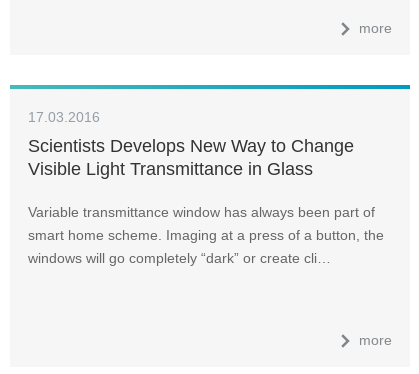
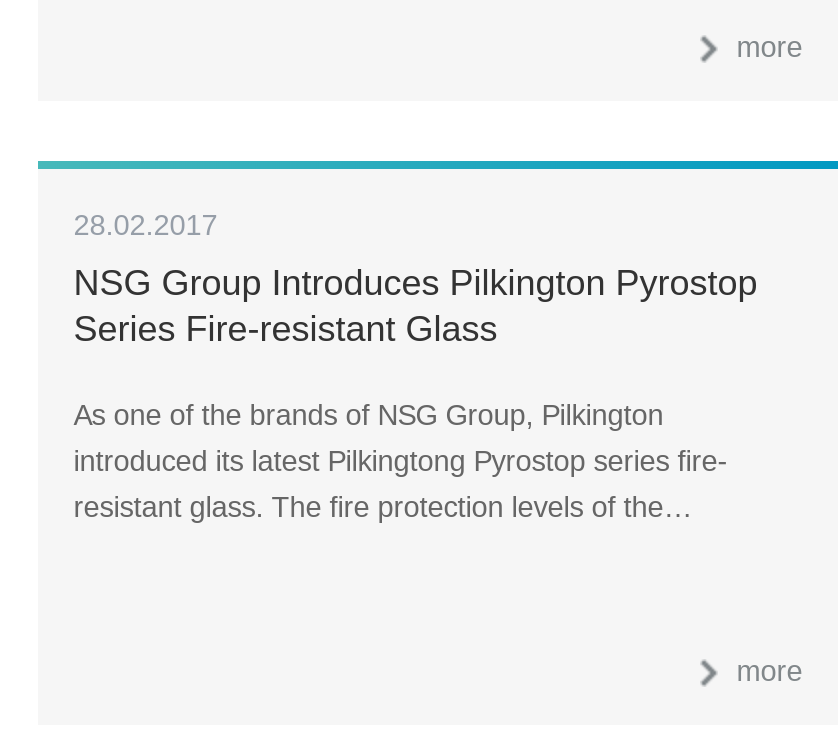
- 17.03.2016
+ 28.02.2017

- Scientists Develops New Way to Change
- Visible Light Transmittance in Glass
+ NSG Group Introduces Pilkington Pyrostop
+ Series Fire-resistant Glass

- Variable transmittance window has always been part of
- smart home scheme. Imaging at a press of a button, the
- windows will go completely “dark” or create cli…
+ As one of the brands of NSG Group, Pilkington
+ introduced its latest Pilkingtong Pyrostop series fire-
+ resistant glass. The fire protection levels of the…
